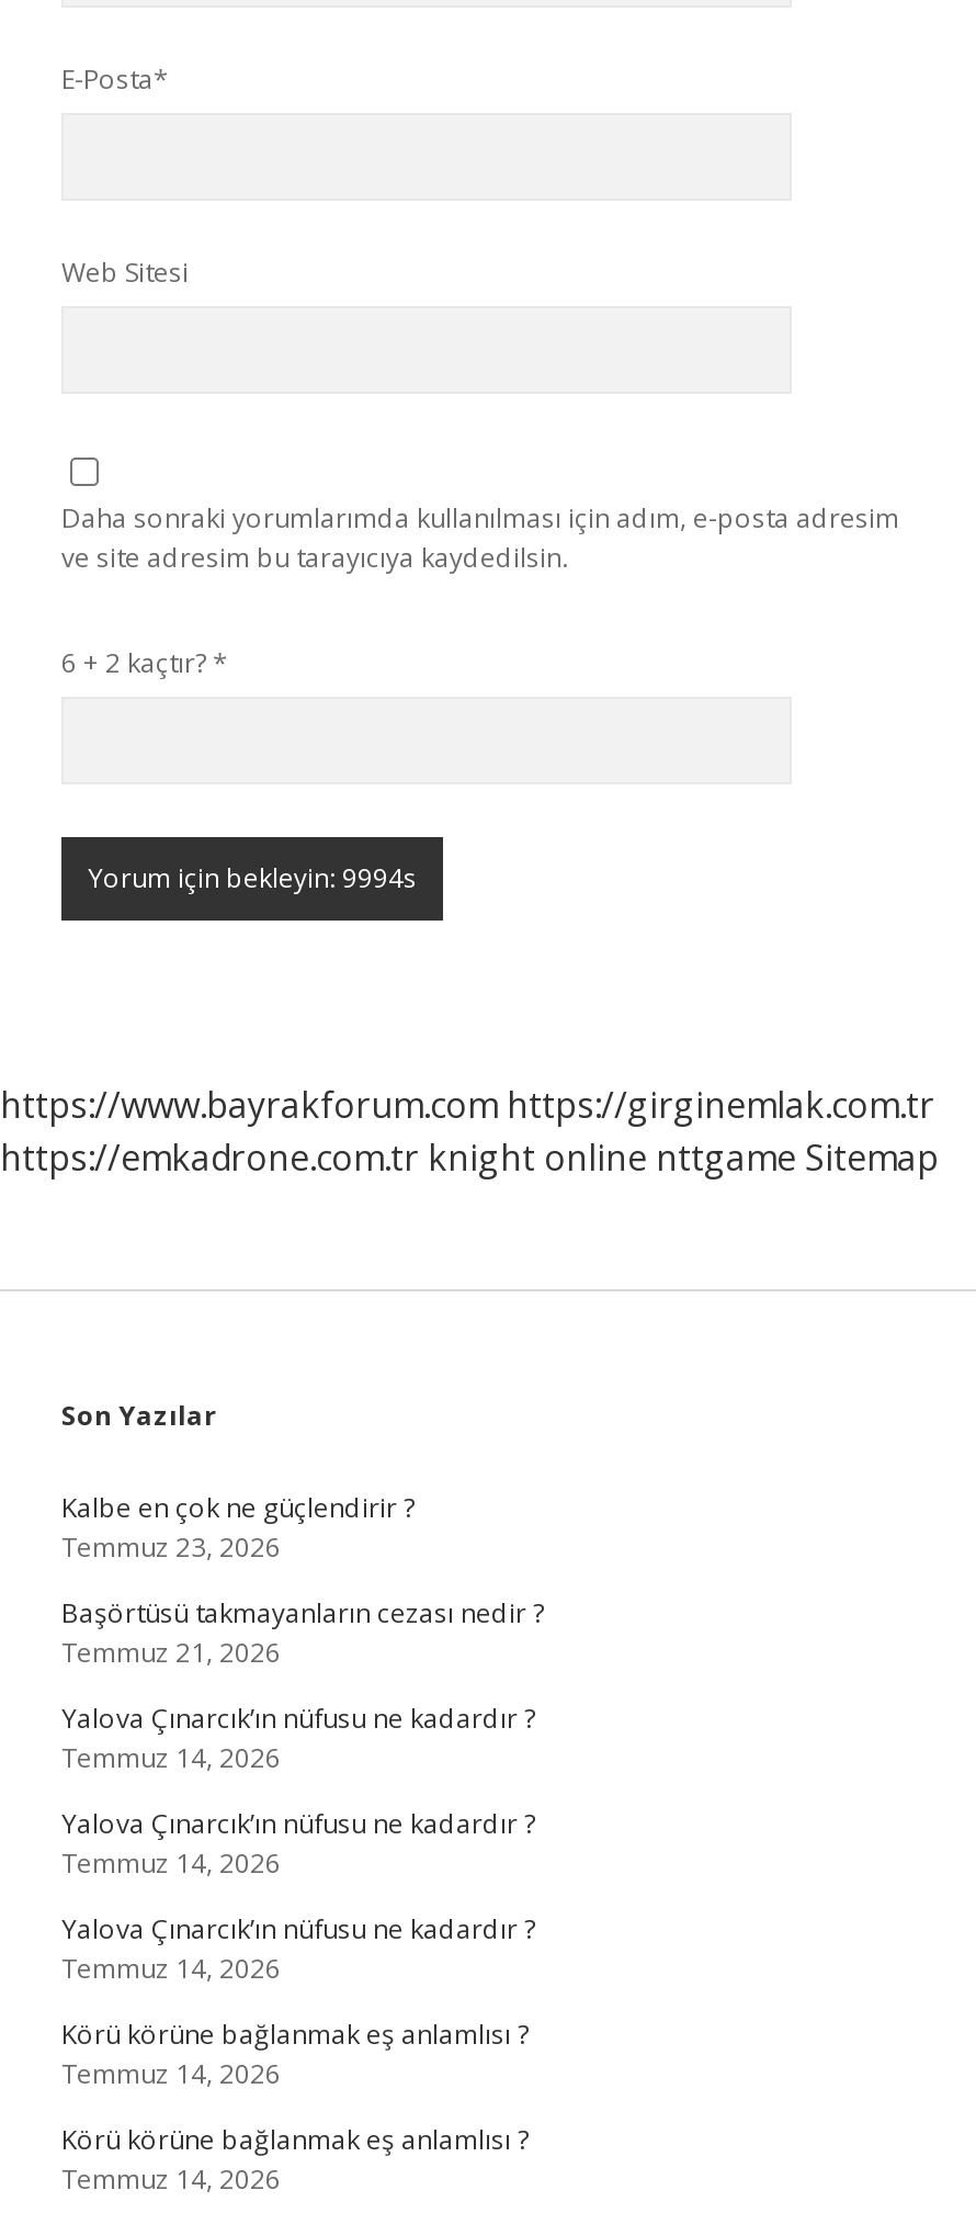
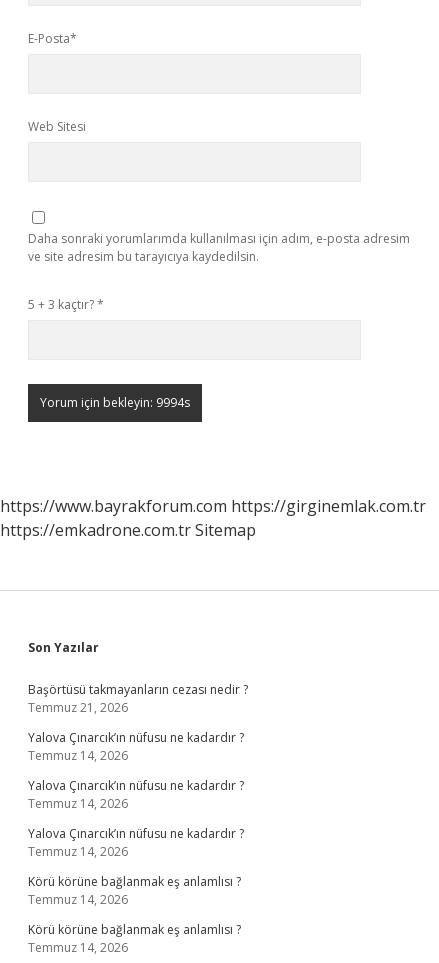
- 6 + 2 kaçtır? *
+ 5 + 3 kaçtır? *

- https://emkadrone.com.tr knight online nttgame Sitemap
+ https://emkadrone.com.tr Sitemap

- Kalbe en çok ne güçlendirir ?
- Temmuz 23, 2026
